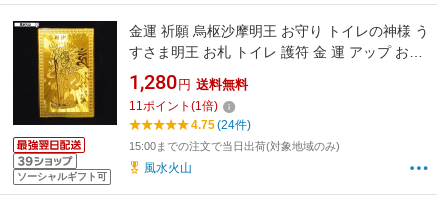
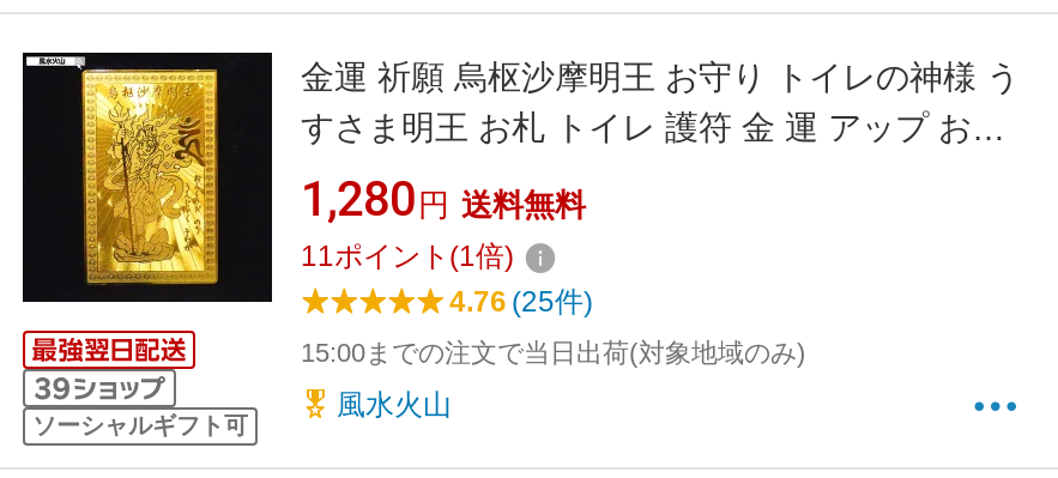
- 4.75 (24件)
+ 4.76 (25件)
